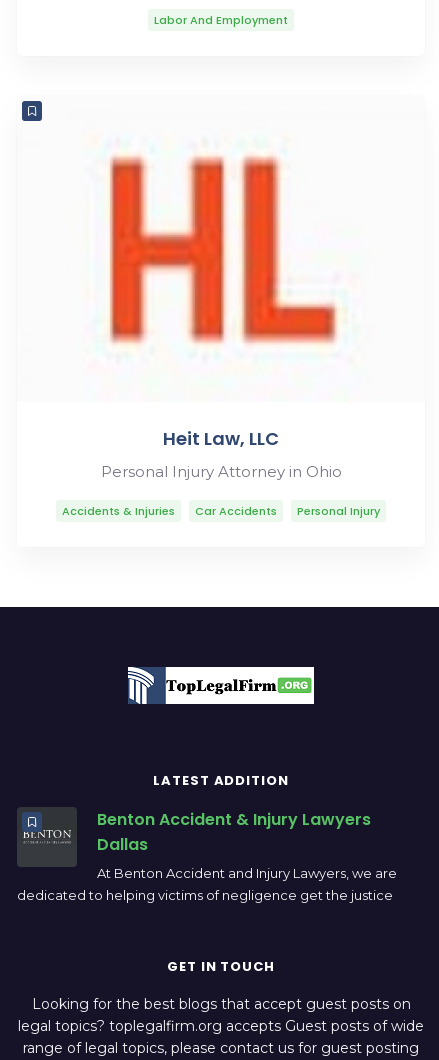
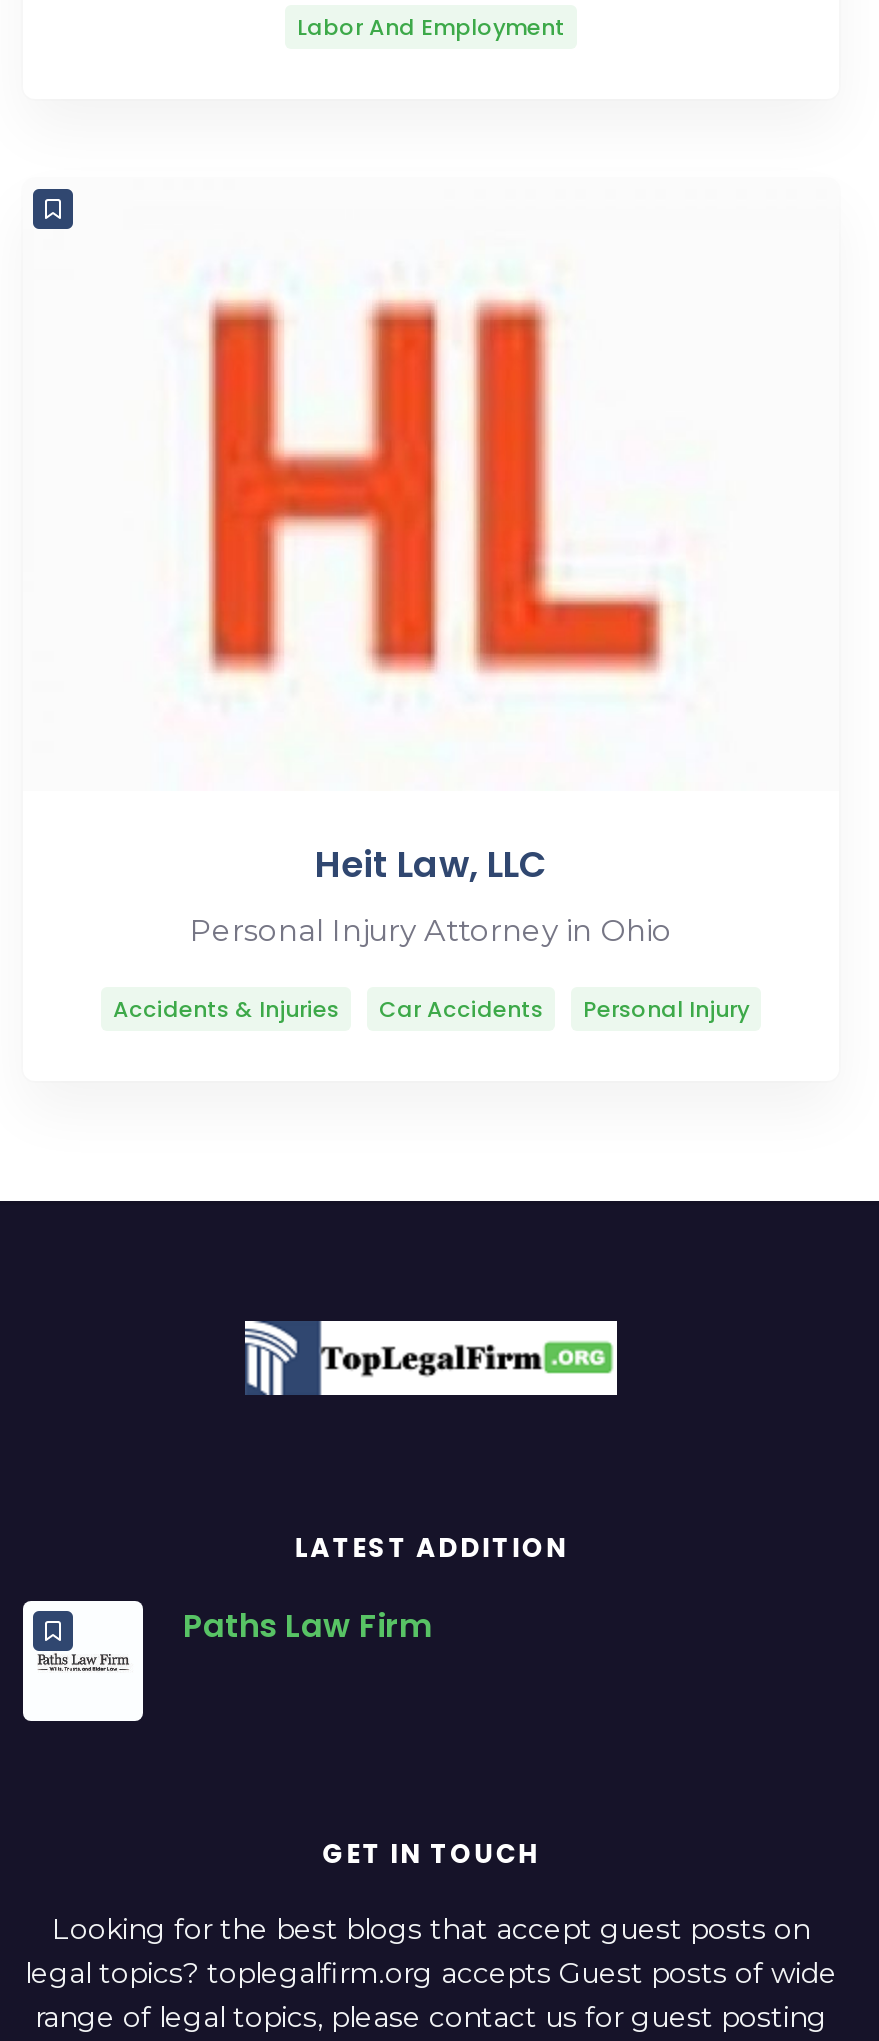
- [image]
- Benton Accident & Injury Lawyers
- Dallas
- At Benton Accident and Injury Lawyers, we are
- dedicated to helping victims of negligence get the justice
+ [image]
+ Paths Law Firm
